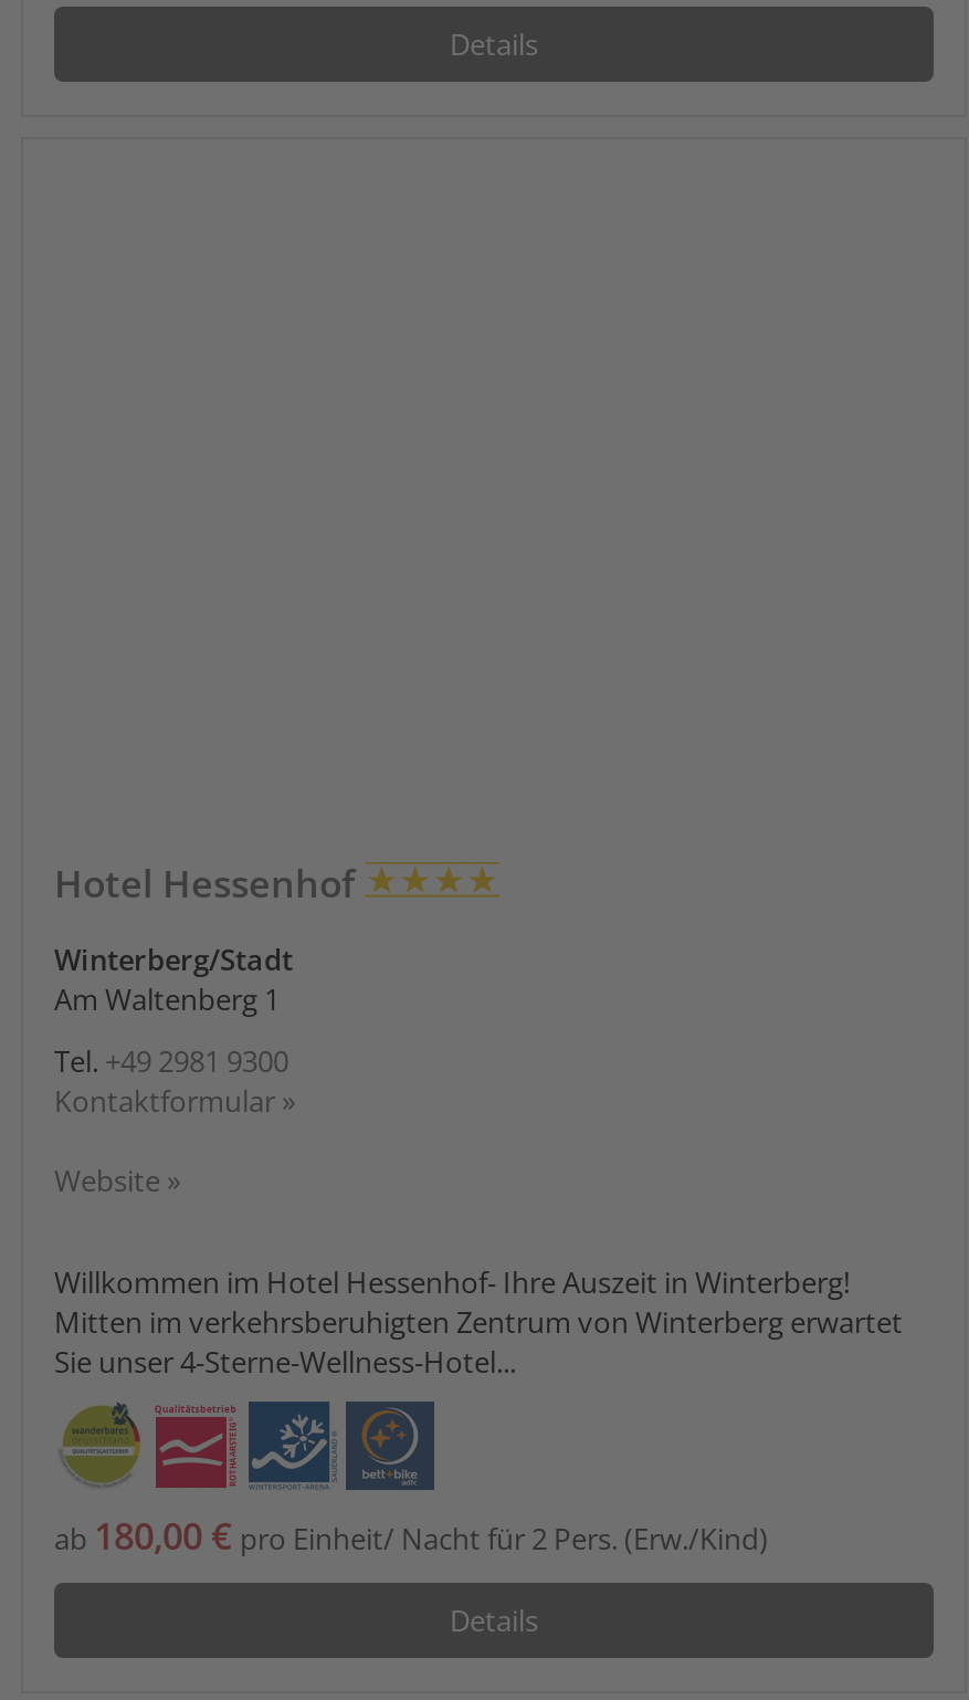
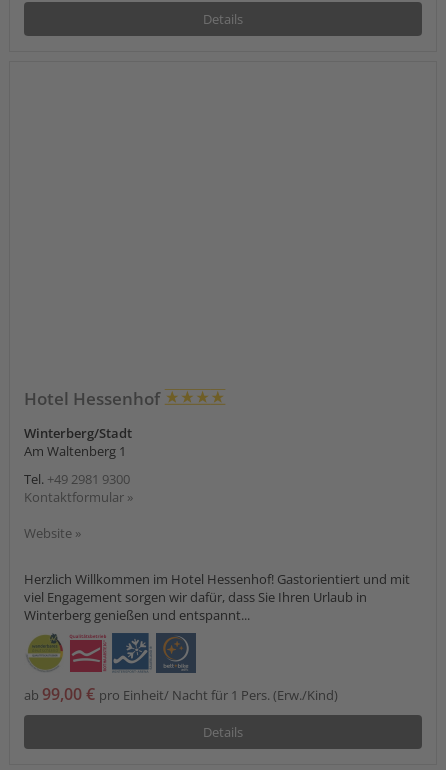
- Willkommen im Hotel Hessenhof- Ihre Auszeit in Winterberg!
- Mitten im verkehrsberuhigten Zentrum von Winterberg erwartet
- Sie unser 4-Sterne-Wellness-Hotel...
+ Herzlich Willkommen im Hotel Hessenhof! Gastorientiert und mit
+ viel Engagement sorgen wir dafür, dass Sie Ihren Urlaub in
+ Winterberg genießen und entspannt...

- ab 180,00 € pro Einheit/ Nacht für 2 Pers. (Erw./Kind)
+ ab 99,00 € pro Einheit/ Nacht für 1 Pers. (Erw./Kind)
